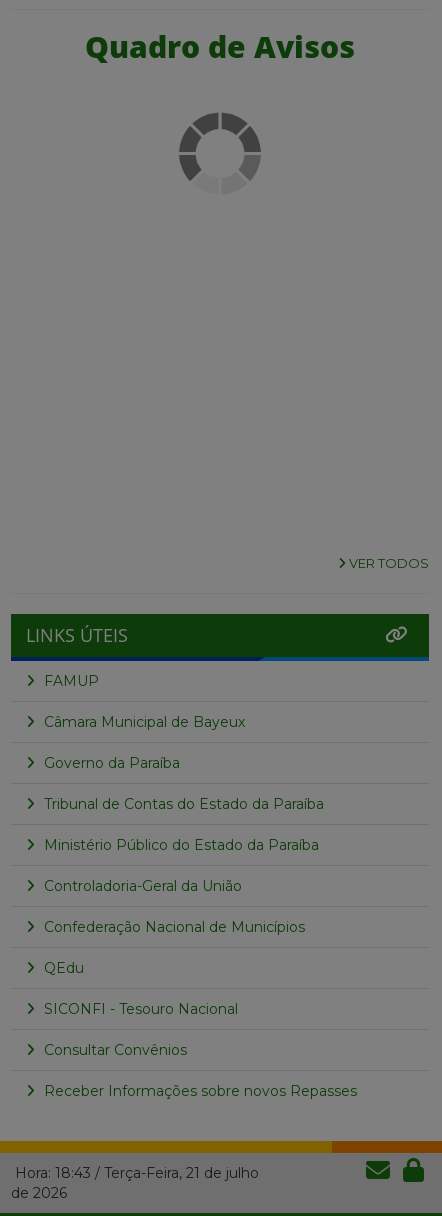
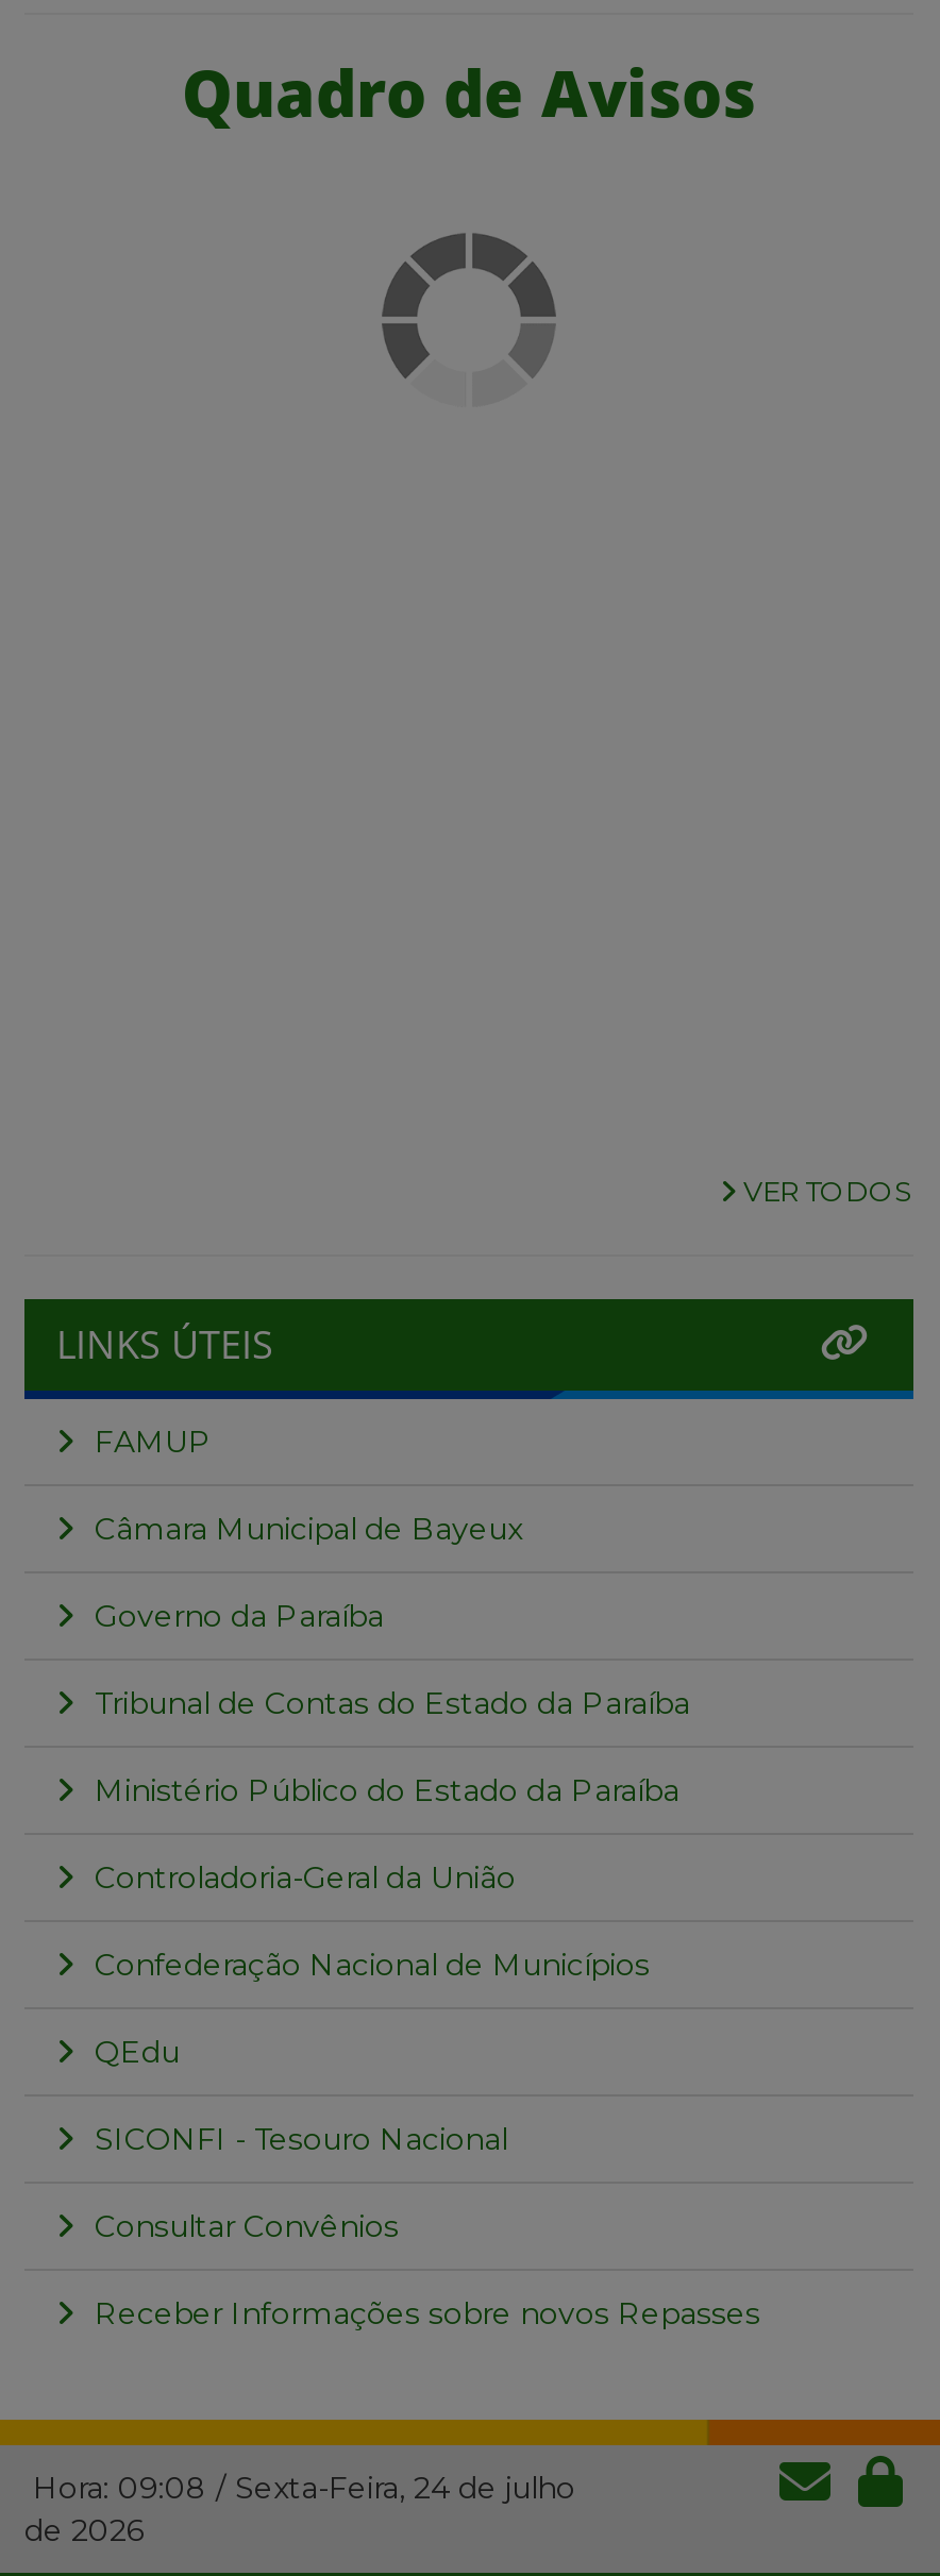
- Hora: 18:43 / Terça-Feira, 21 de julho
+ Hora: 09:08 / Sexta-Feira, 24 de julho
